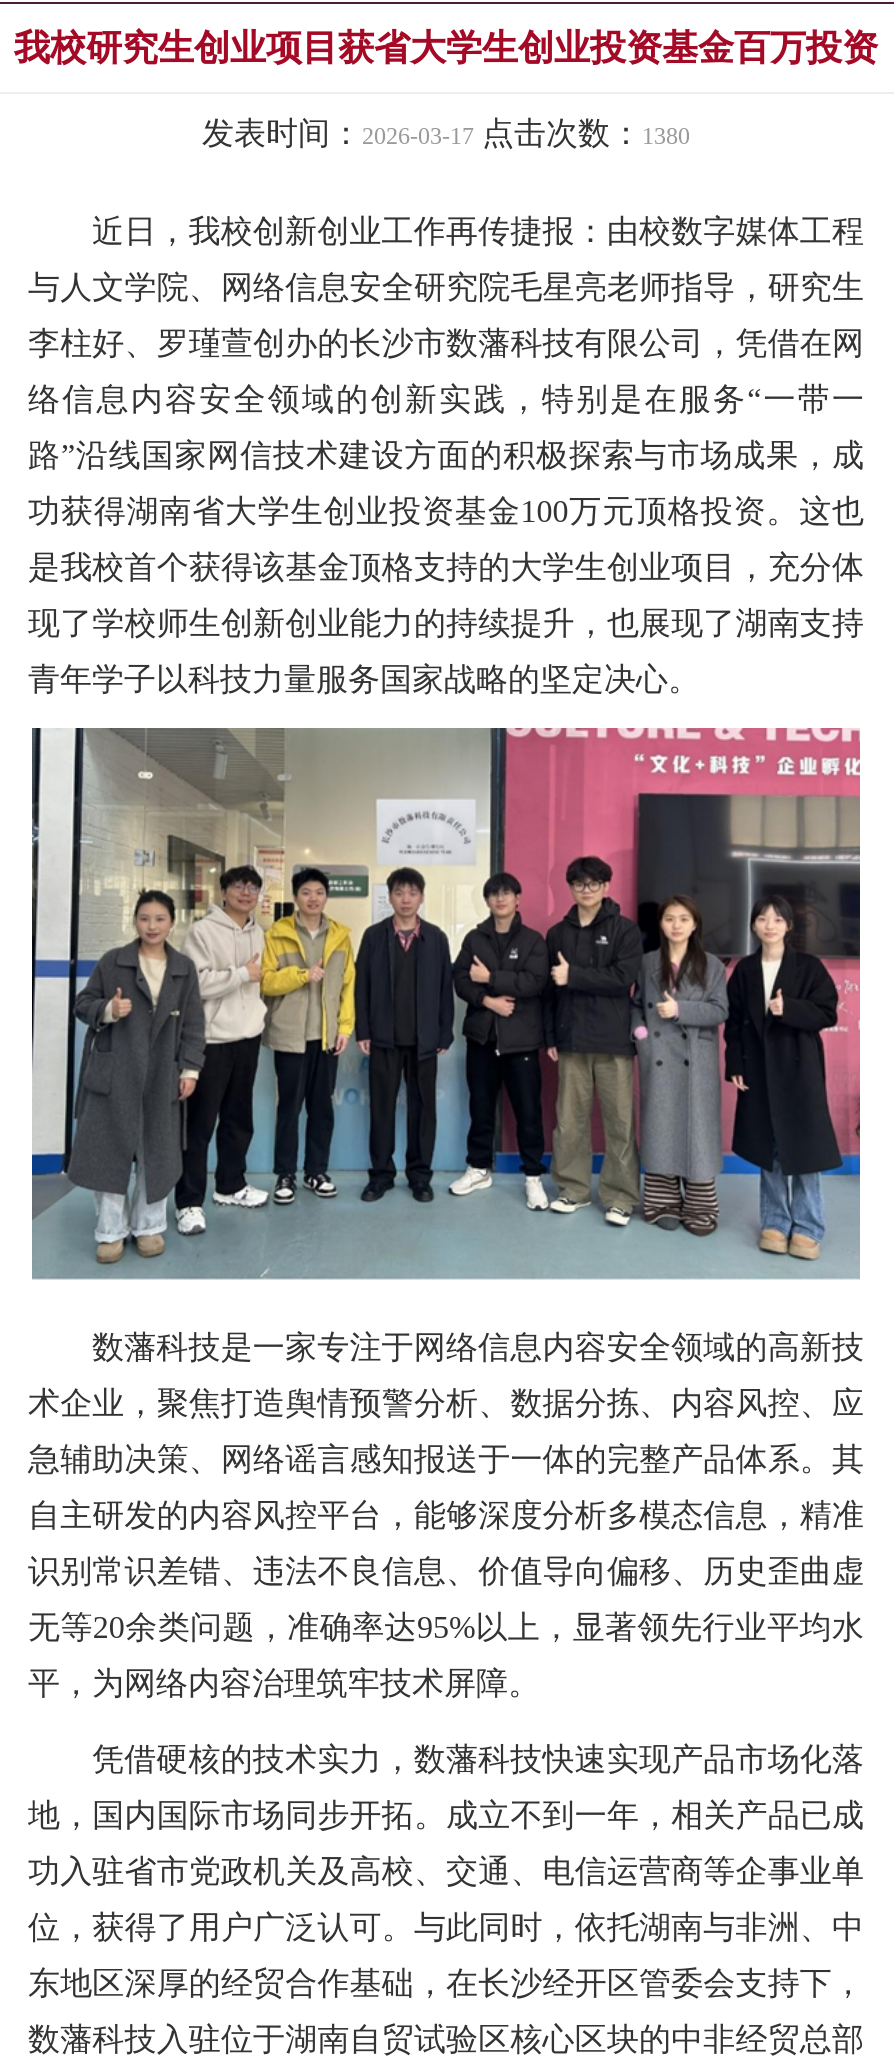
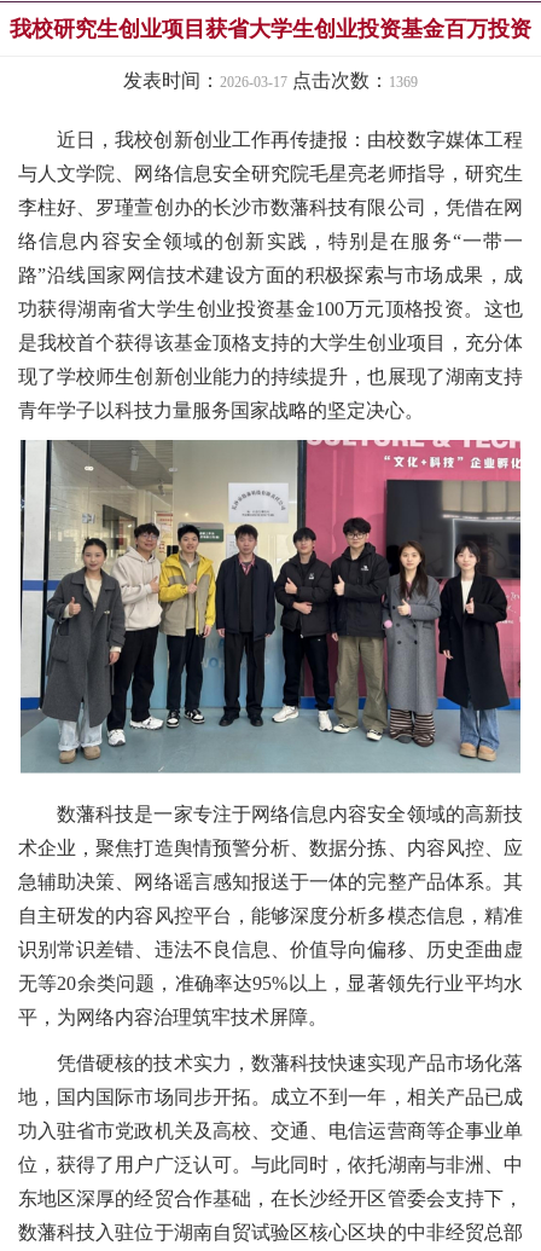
- 发表时间：2026-03-17点击次数：1380
+ 发表时间：2026-03-17点击次数：1369
